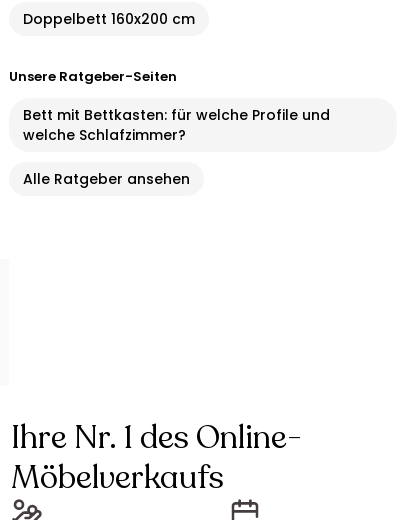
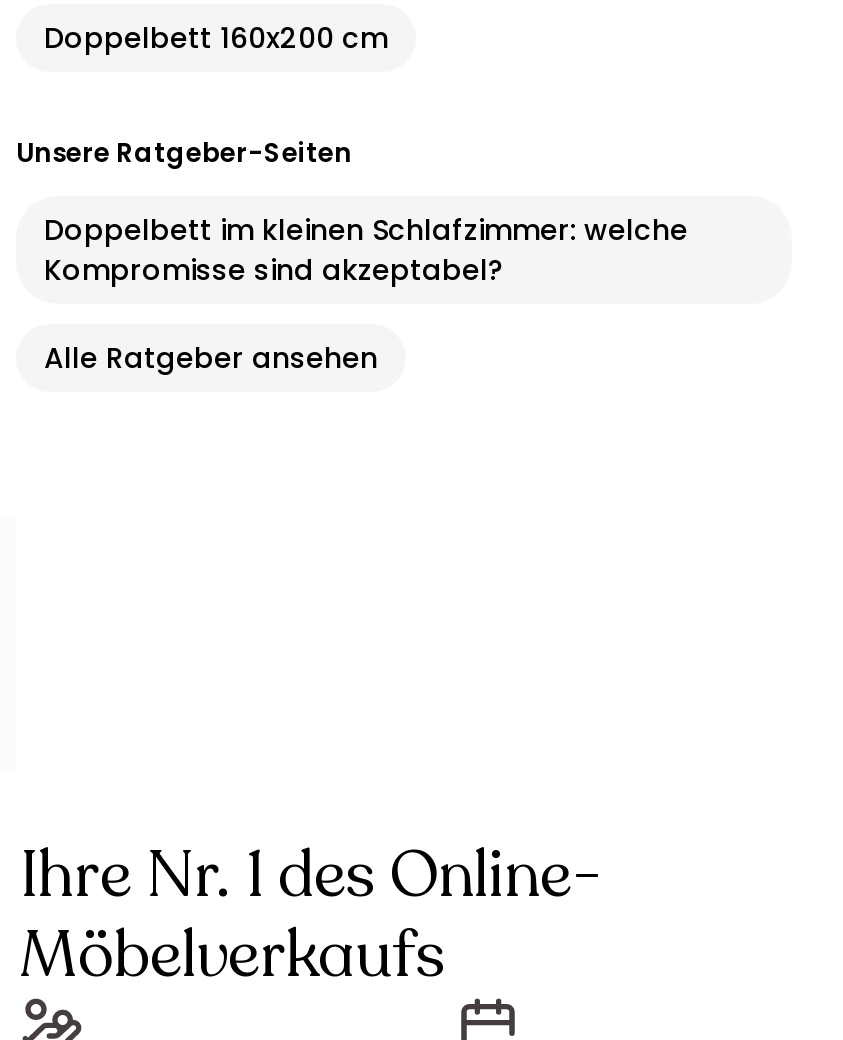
- Bett mit Bettkasten: für welche Profile und
- welche Schlafzimmer?
+ Doppelbett im kleinen Schlafzimmer: welche
+ Kompromisse sind akzeptabel?
